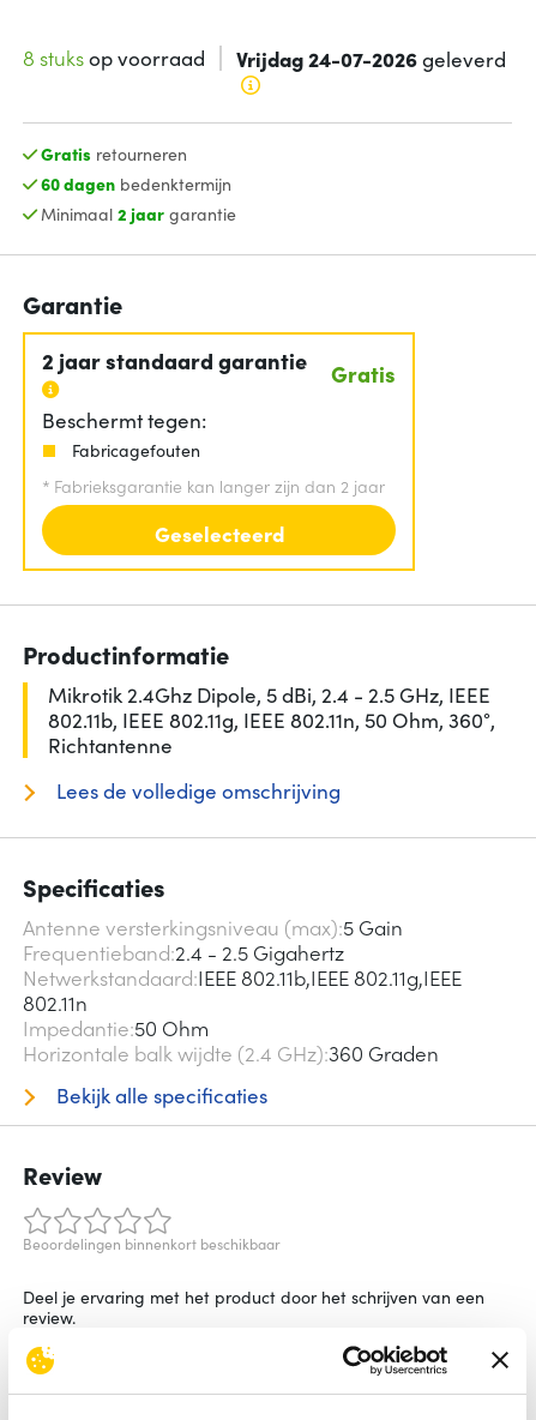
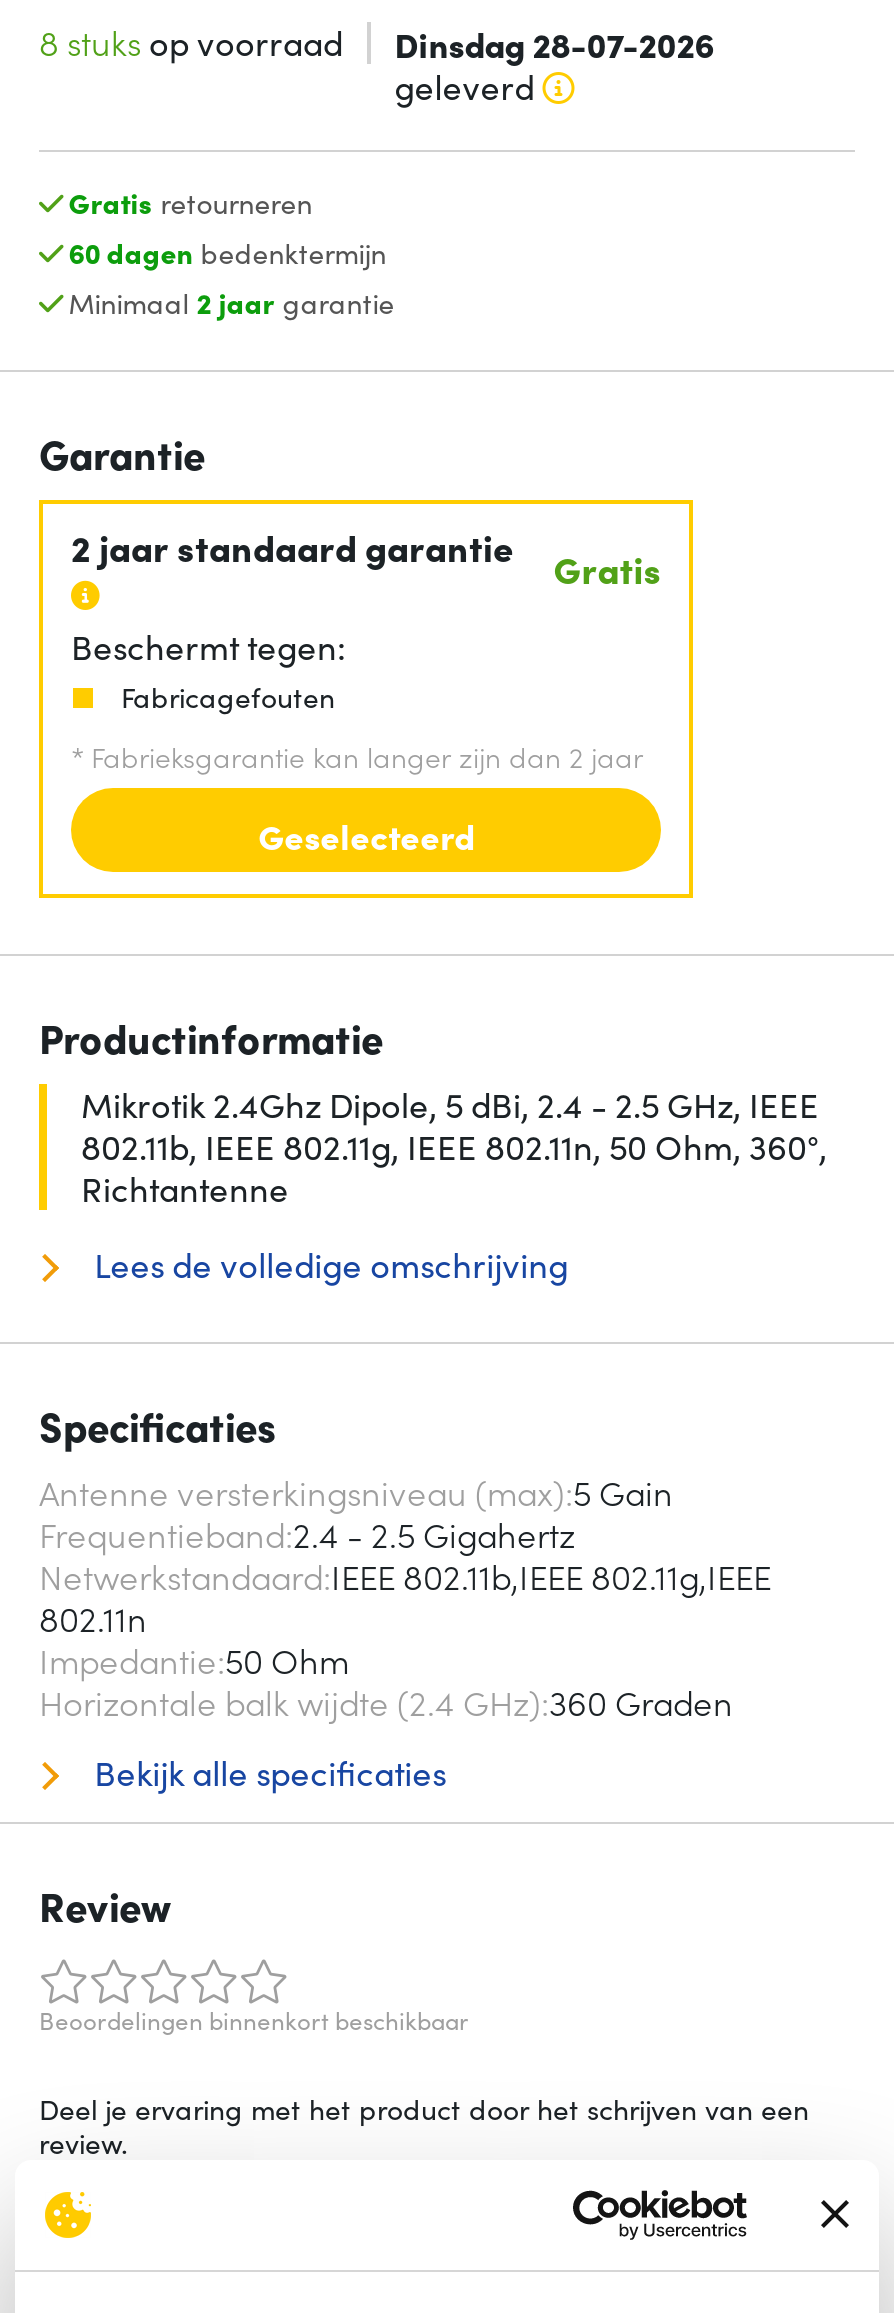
- Vrijdag 24-07-2026 geleverd
+ Dinsdag 28-07-2026
+ geleverd
